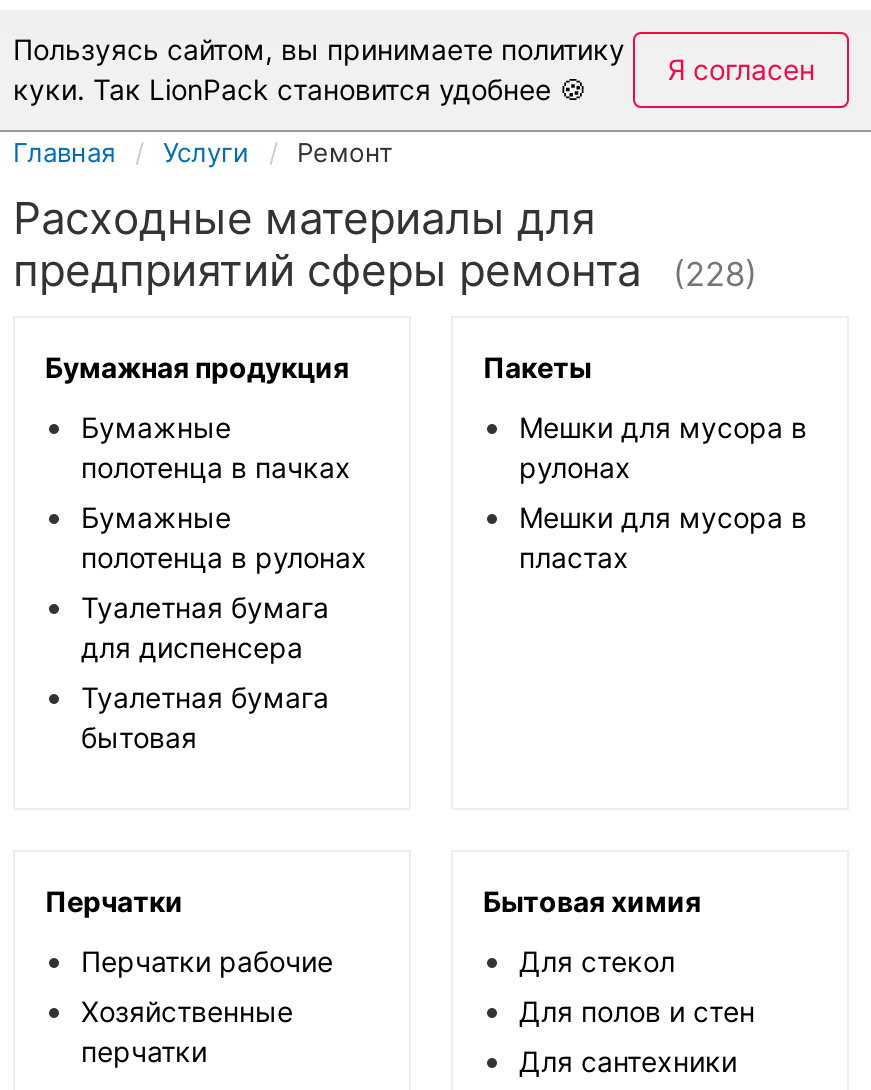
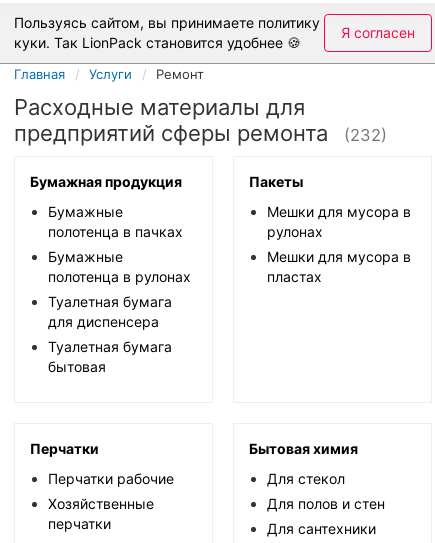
- предприятий сферы ремонта (228)
+ предприятий сферы ремонта (232)
